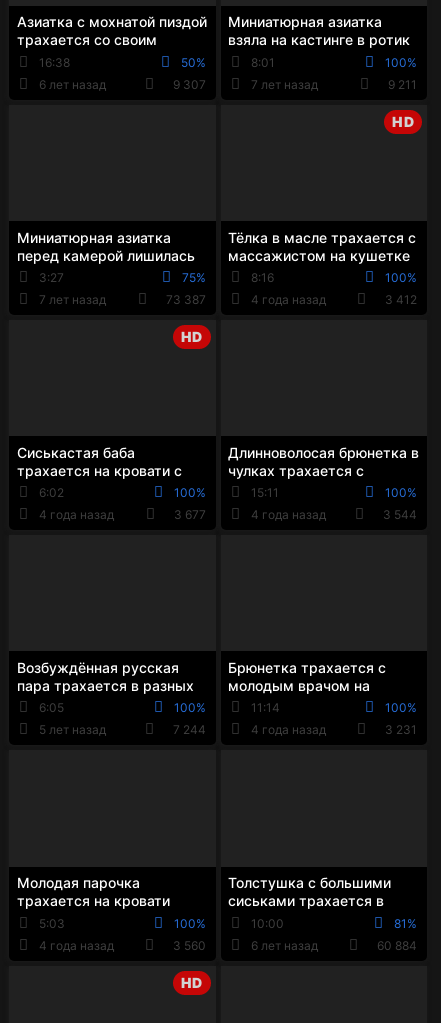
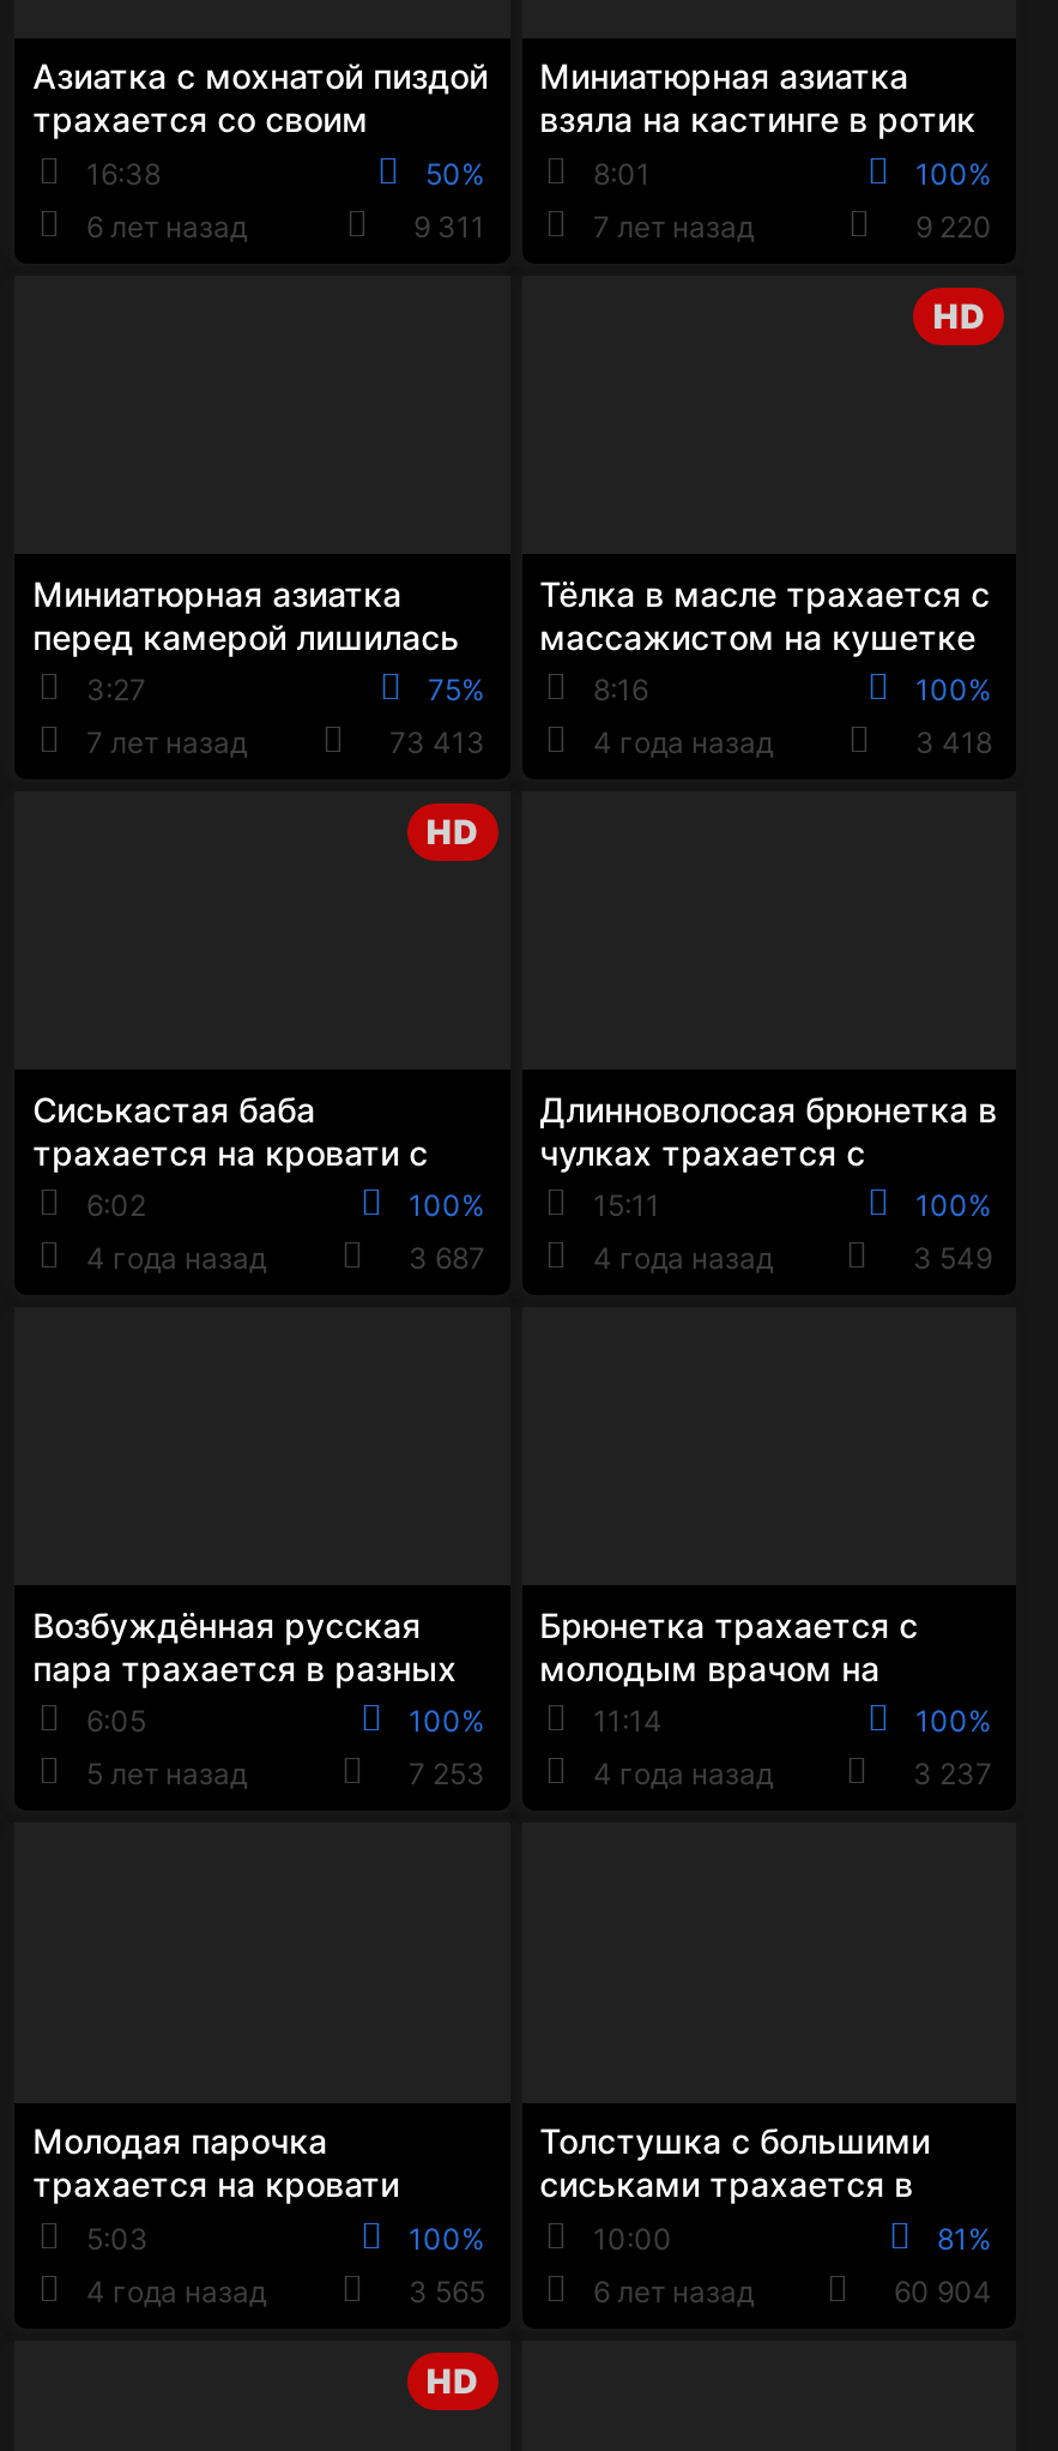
- 9 307
+ 9 311

- 9 211
+ 9 220

- 73 387
+ 73 413

- 3 412
+ 3 418

- 3 677
+ 3 687

- 3 544
+ 3 549

- 7 244
+ 7 253

- 3 231
+ 3 237

- 3 560
+ 3 565

- 60 884
+ 60 904
